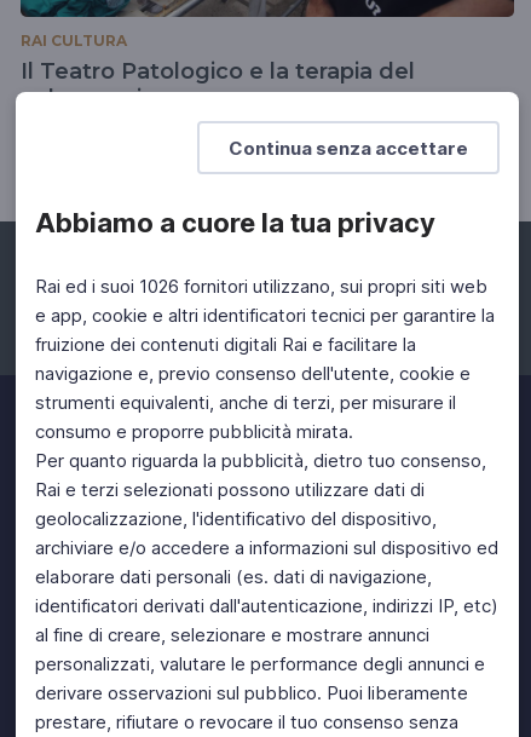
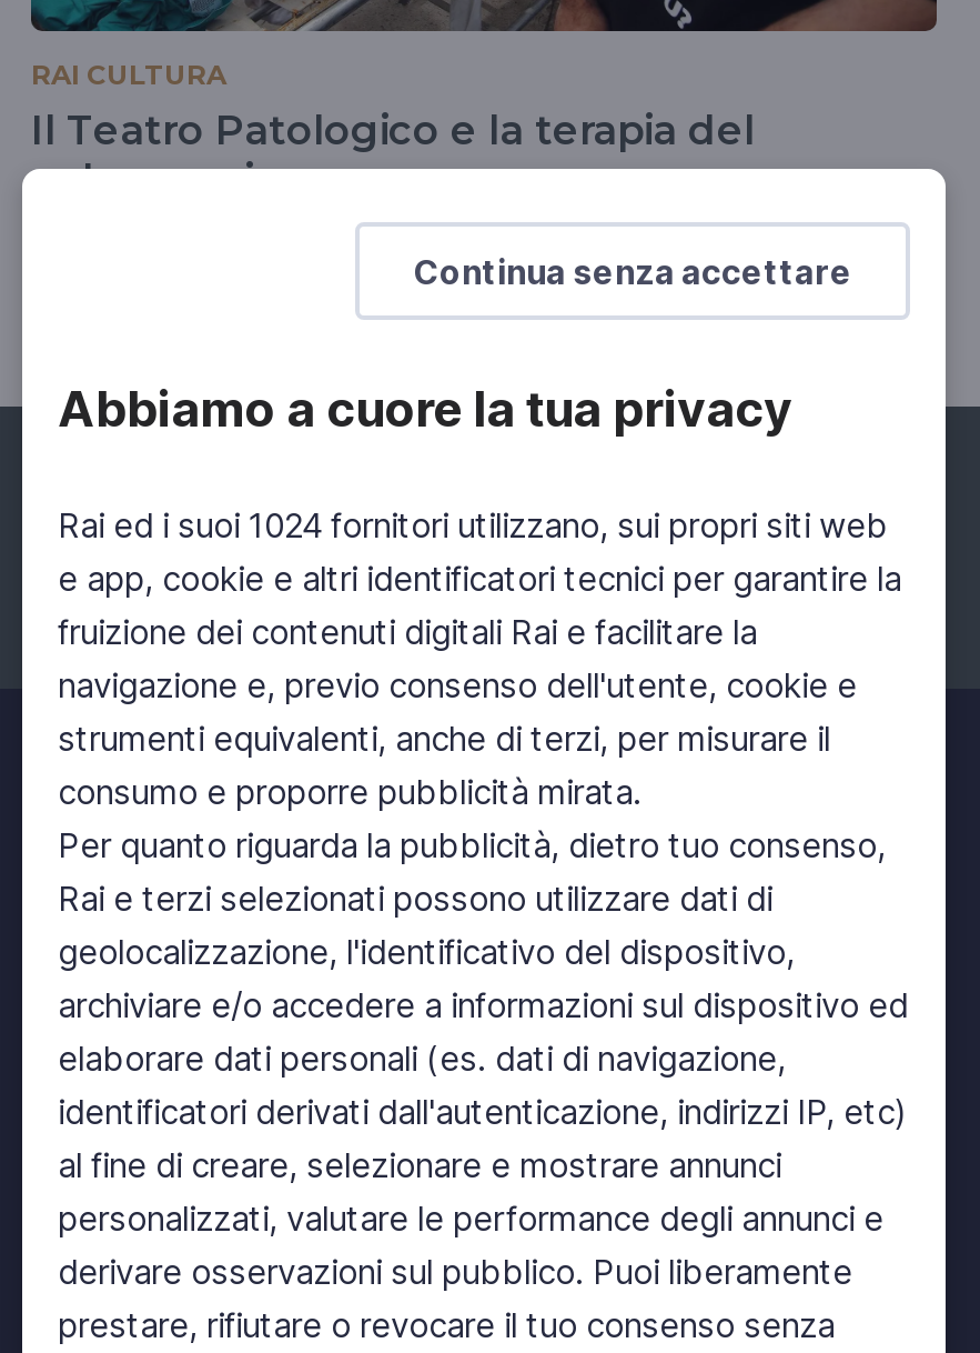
- Rai ed i suoi 1026 fornitori utilizzano, sui propri siti web
+ Rai ed i suoi 1024 fornitori utilizzano, sui propri siti web
